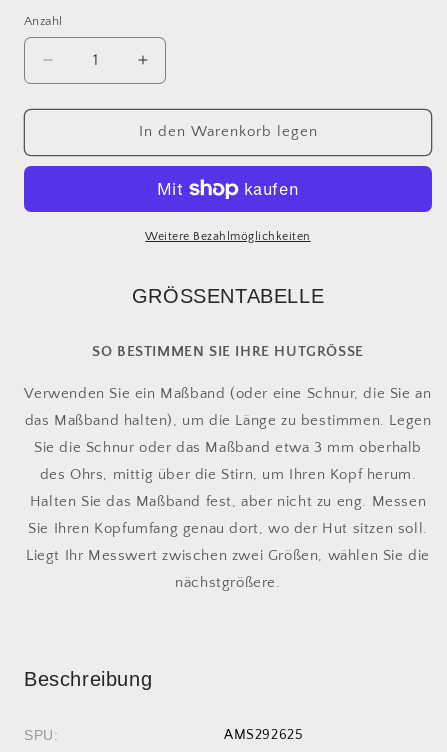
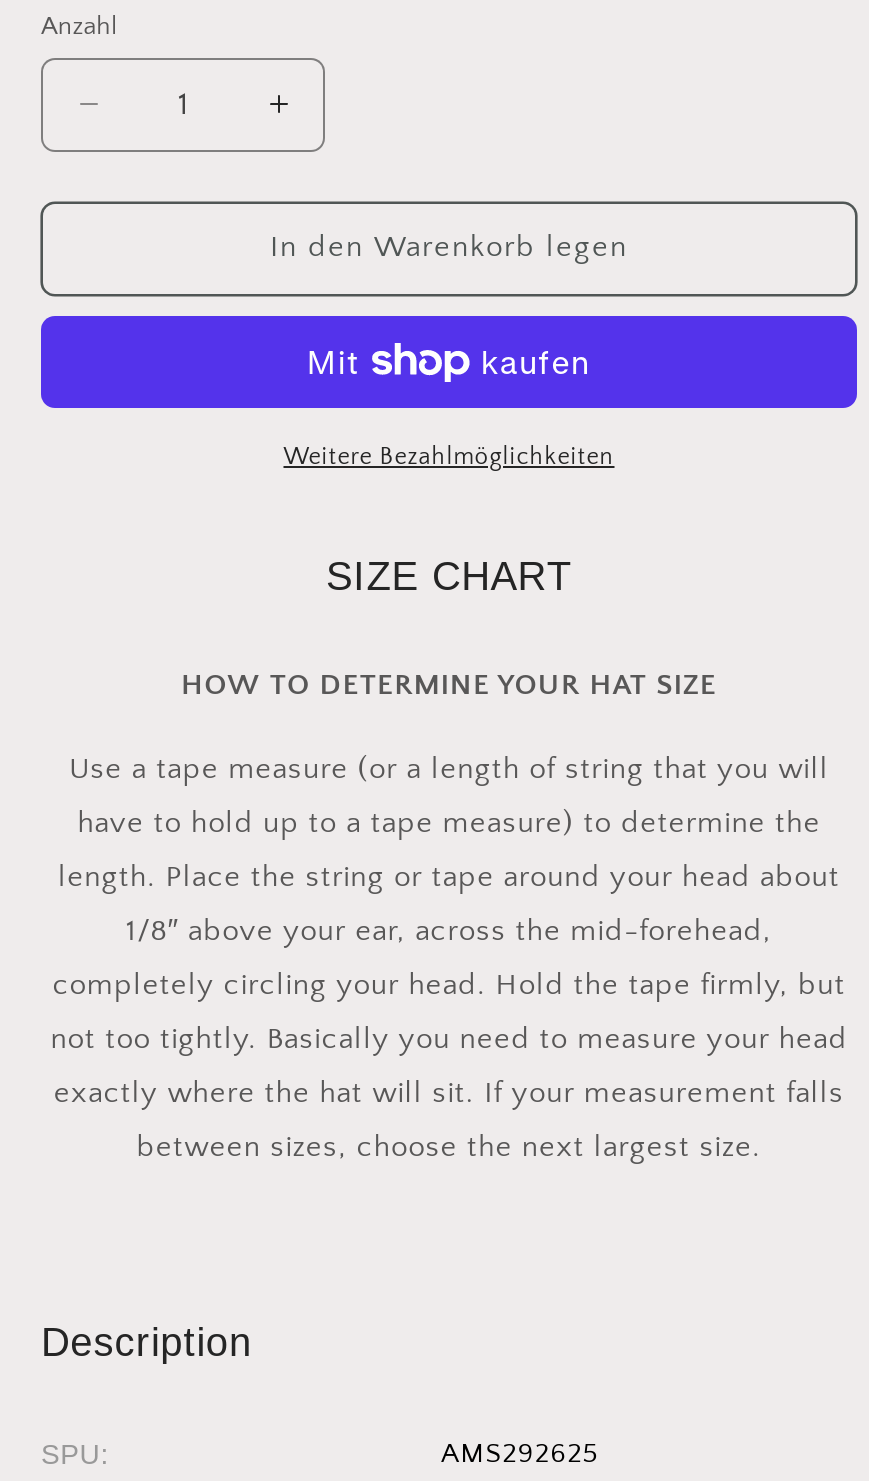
- GRÖSSENTABELLE
+ SIZE CHART

- SO BESTIMMEN SIE IHRE HUTGRÖSSE
+ HOW TO DETERMINE YOUR HAT SIZE

- Verwenden Sie ein Maßband (oder eine Schnur, die Sie an
+ Use a tape measure (or a length of string that you will

- das Maßband halten), um die Länge zu bestimmen. Legen
+ have to hold up to a tape measure) to determine the

- Sie die Schnur oder das Maßband etwa 3 mm oberhalb
+ length. Place the string or tape around your head about

- des Ohrs, mittig über die Stirn, um Ihren Kopf herum.
+ 1/8″ above your ear, across the mid-forehead,

- Halten Sie das Maßband fest, aber nicht zu eng. Messen
+ completely circling your head. Hold the tape firmly, but

- Sie Ihren Kopfumfang genau dort, wo der Hut sitzen soll.
+ not too tightly. Basically you need to measure your head

- Liegt Ihr Messwert zwischen zwei Größen, wählen Sie die
+ exactly where the hat will sit. If your measurement falls

- nächstgrößere.
+ between sizes, choose the next largest size.

- Beschreibung
+ Description
